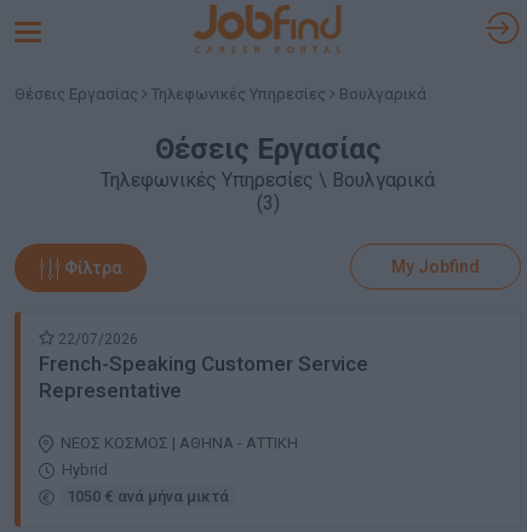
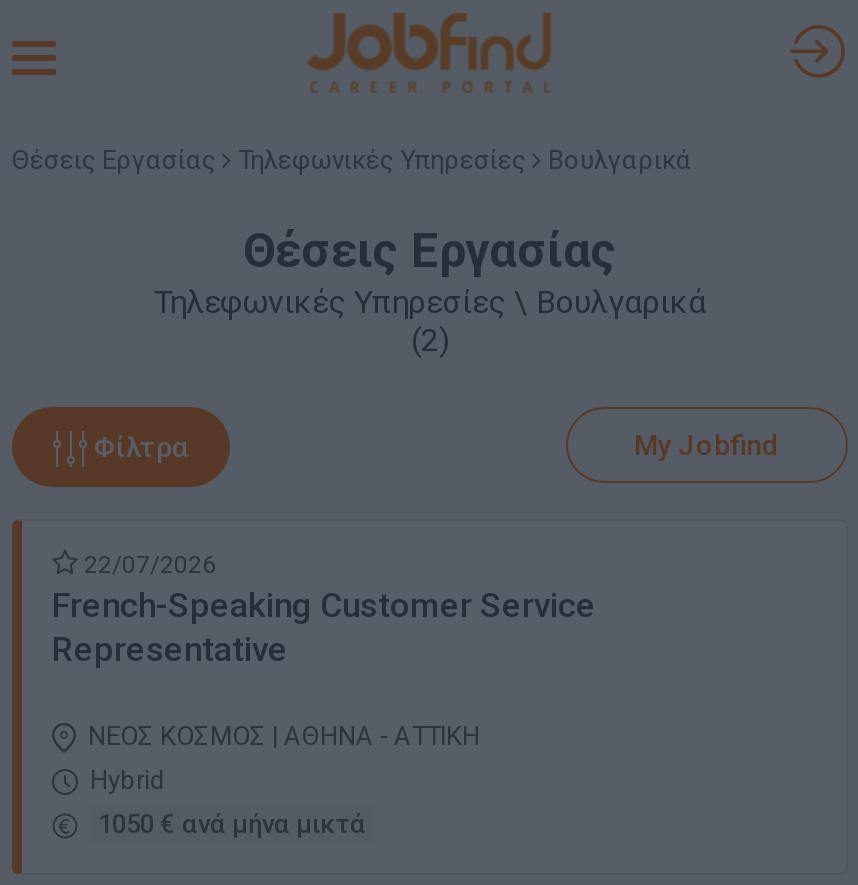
- (3)
+ (2)
